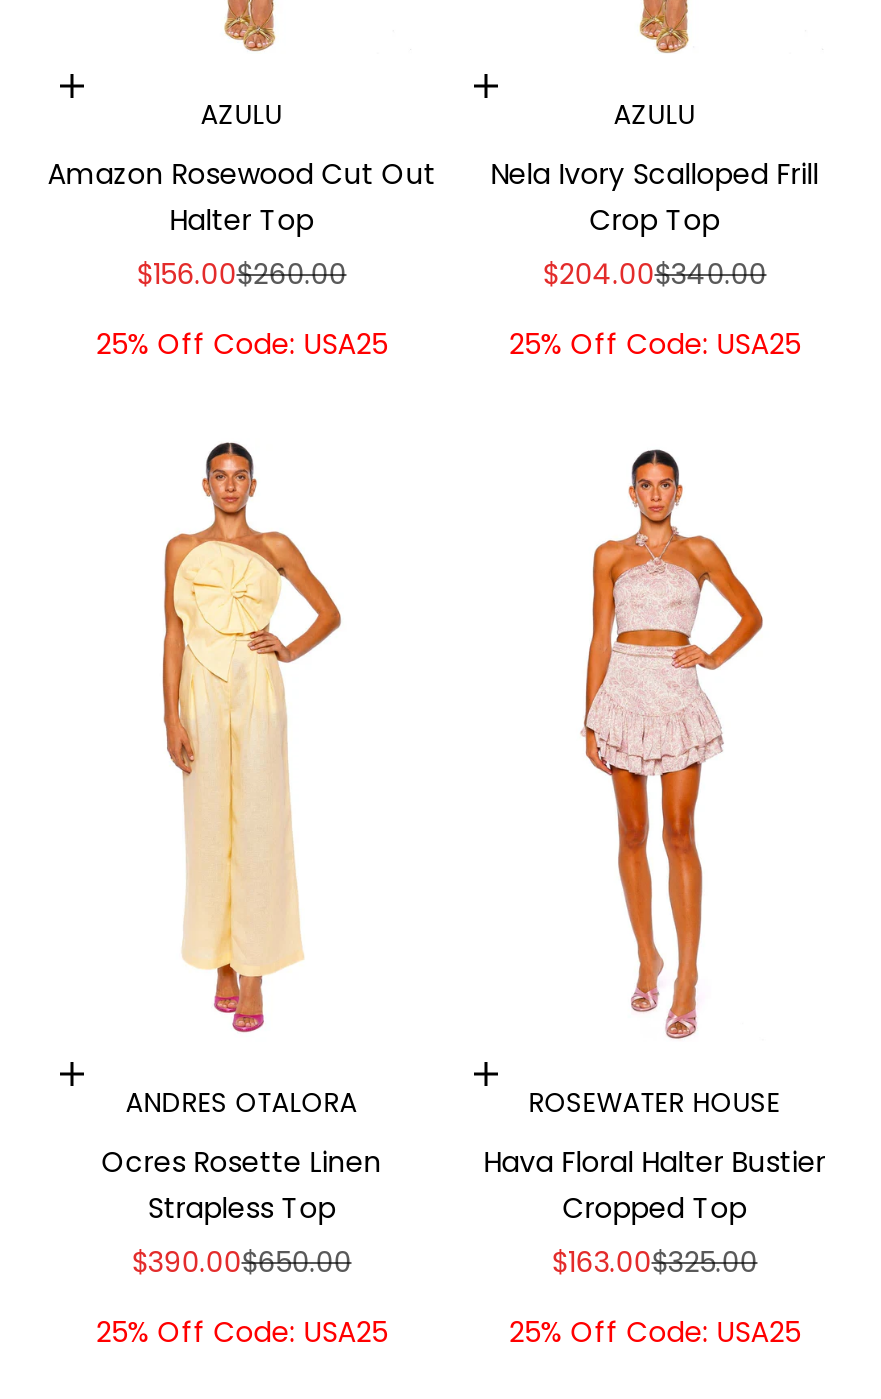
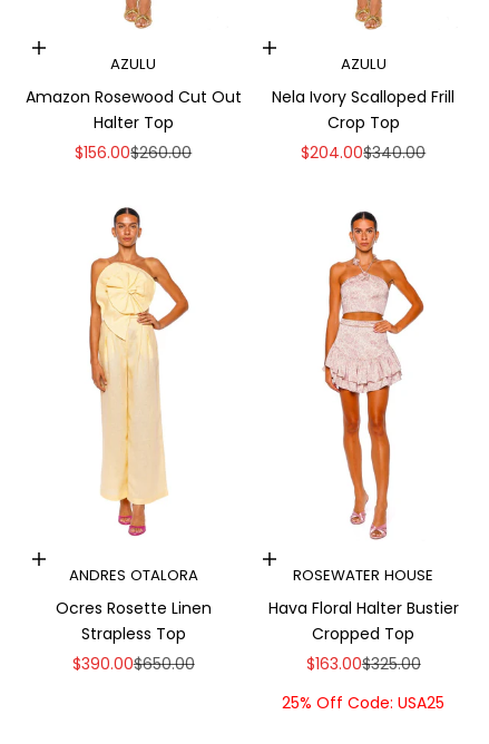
- 25% Off Code: USA25

- 25% Off Code: USA25

- 25% Off Code: USA25
